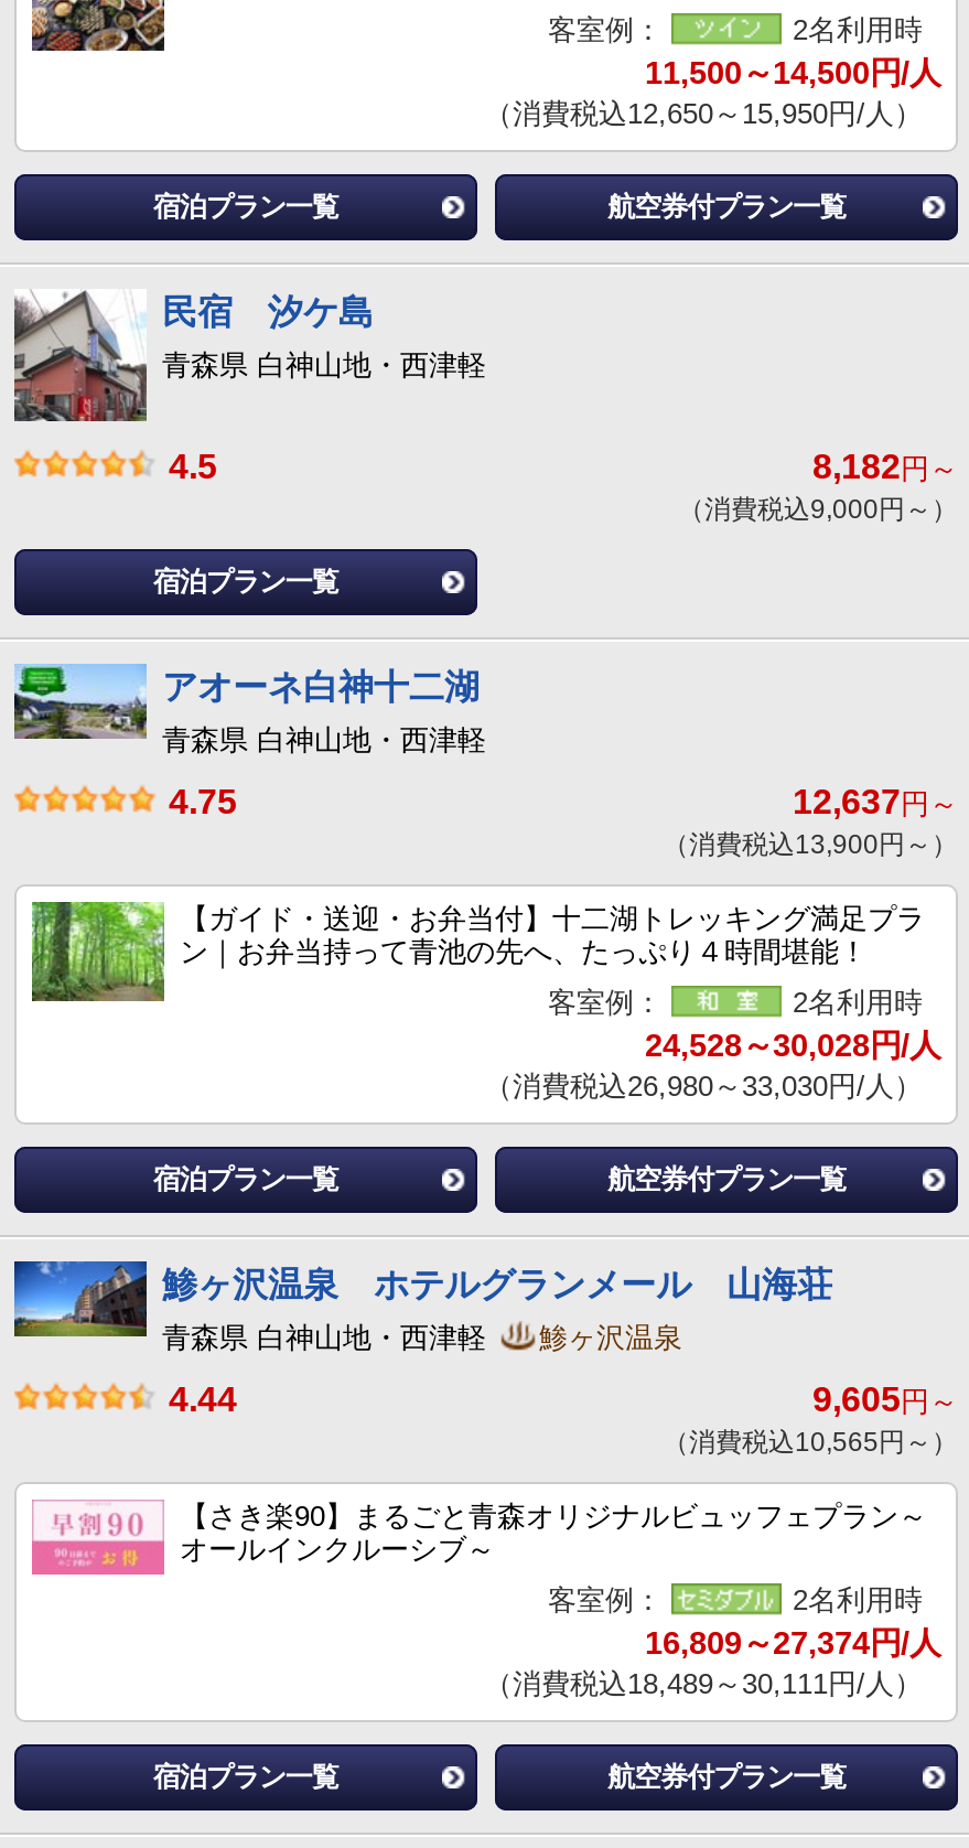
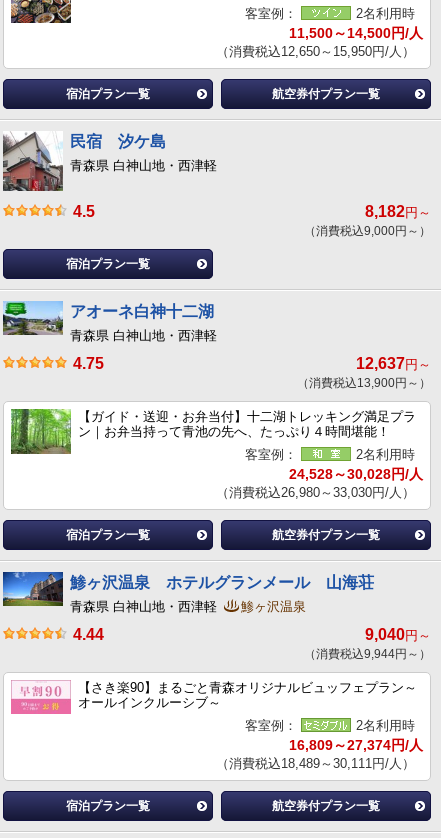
- 9,605円～
+ 9,040円～

- （消費税込10,565円～）
+ （消費税込9,944円～）
